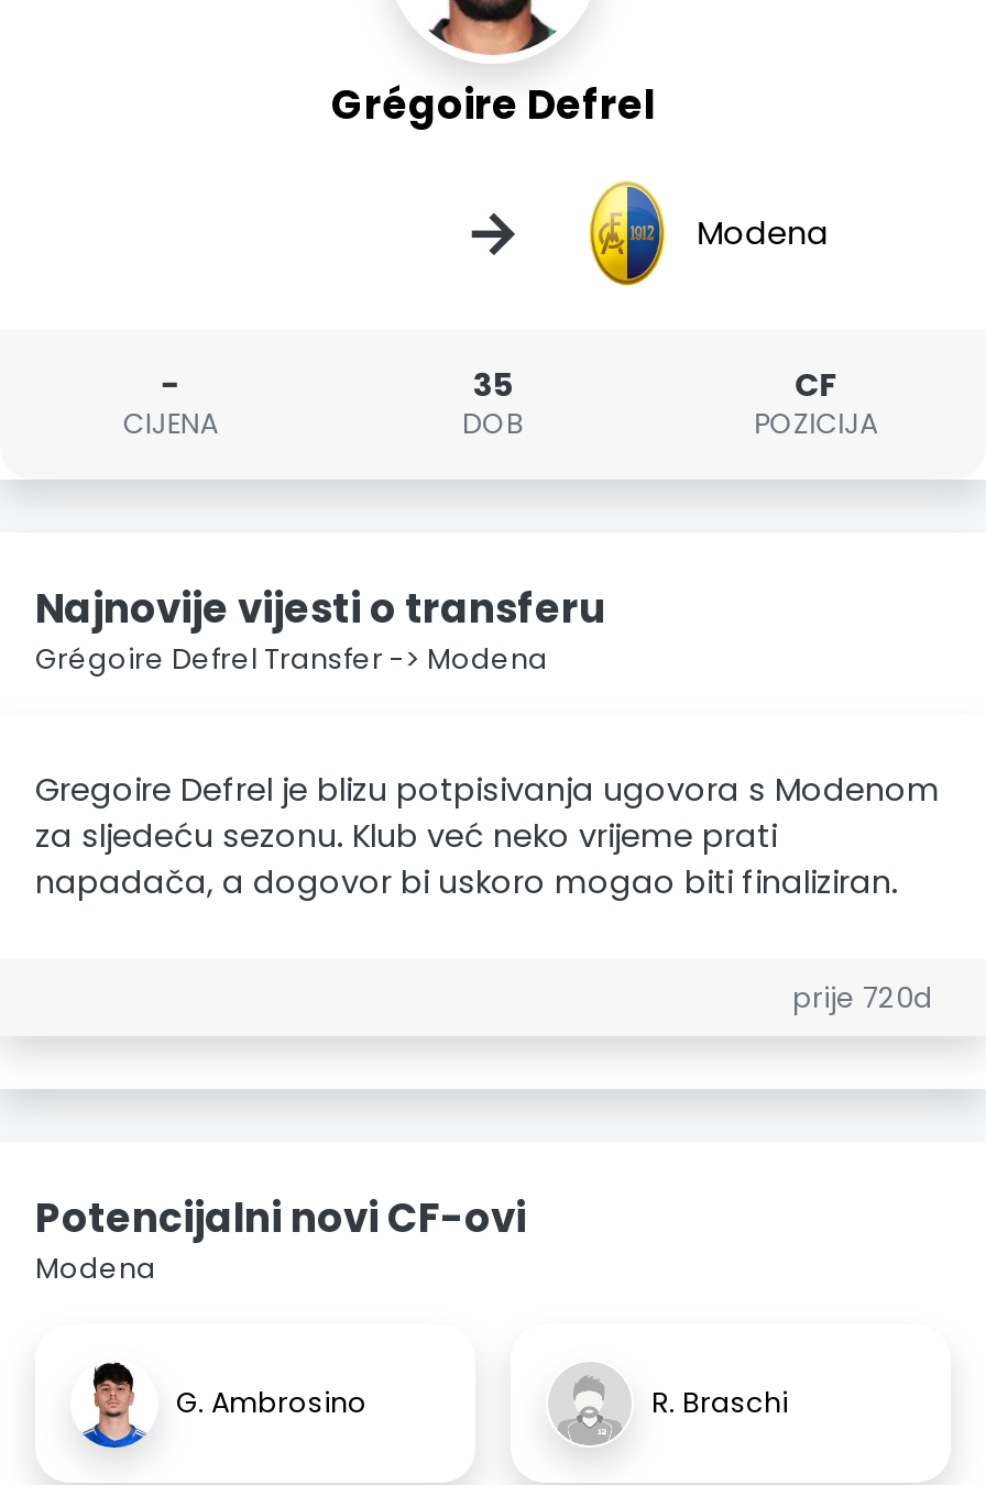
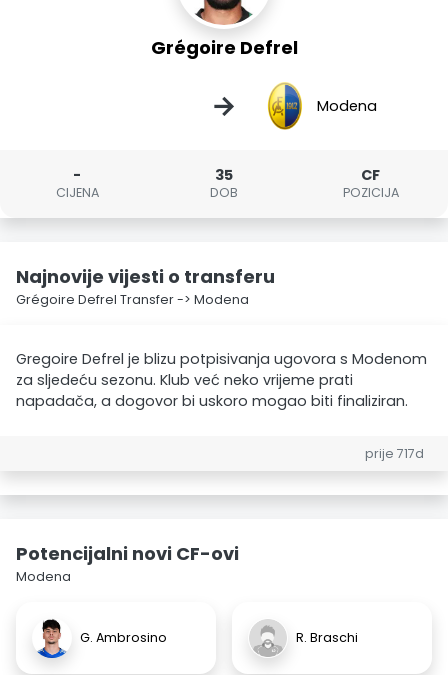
- prije 720d
+ prije 717d
